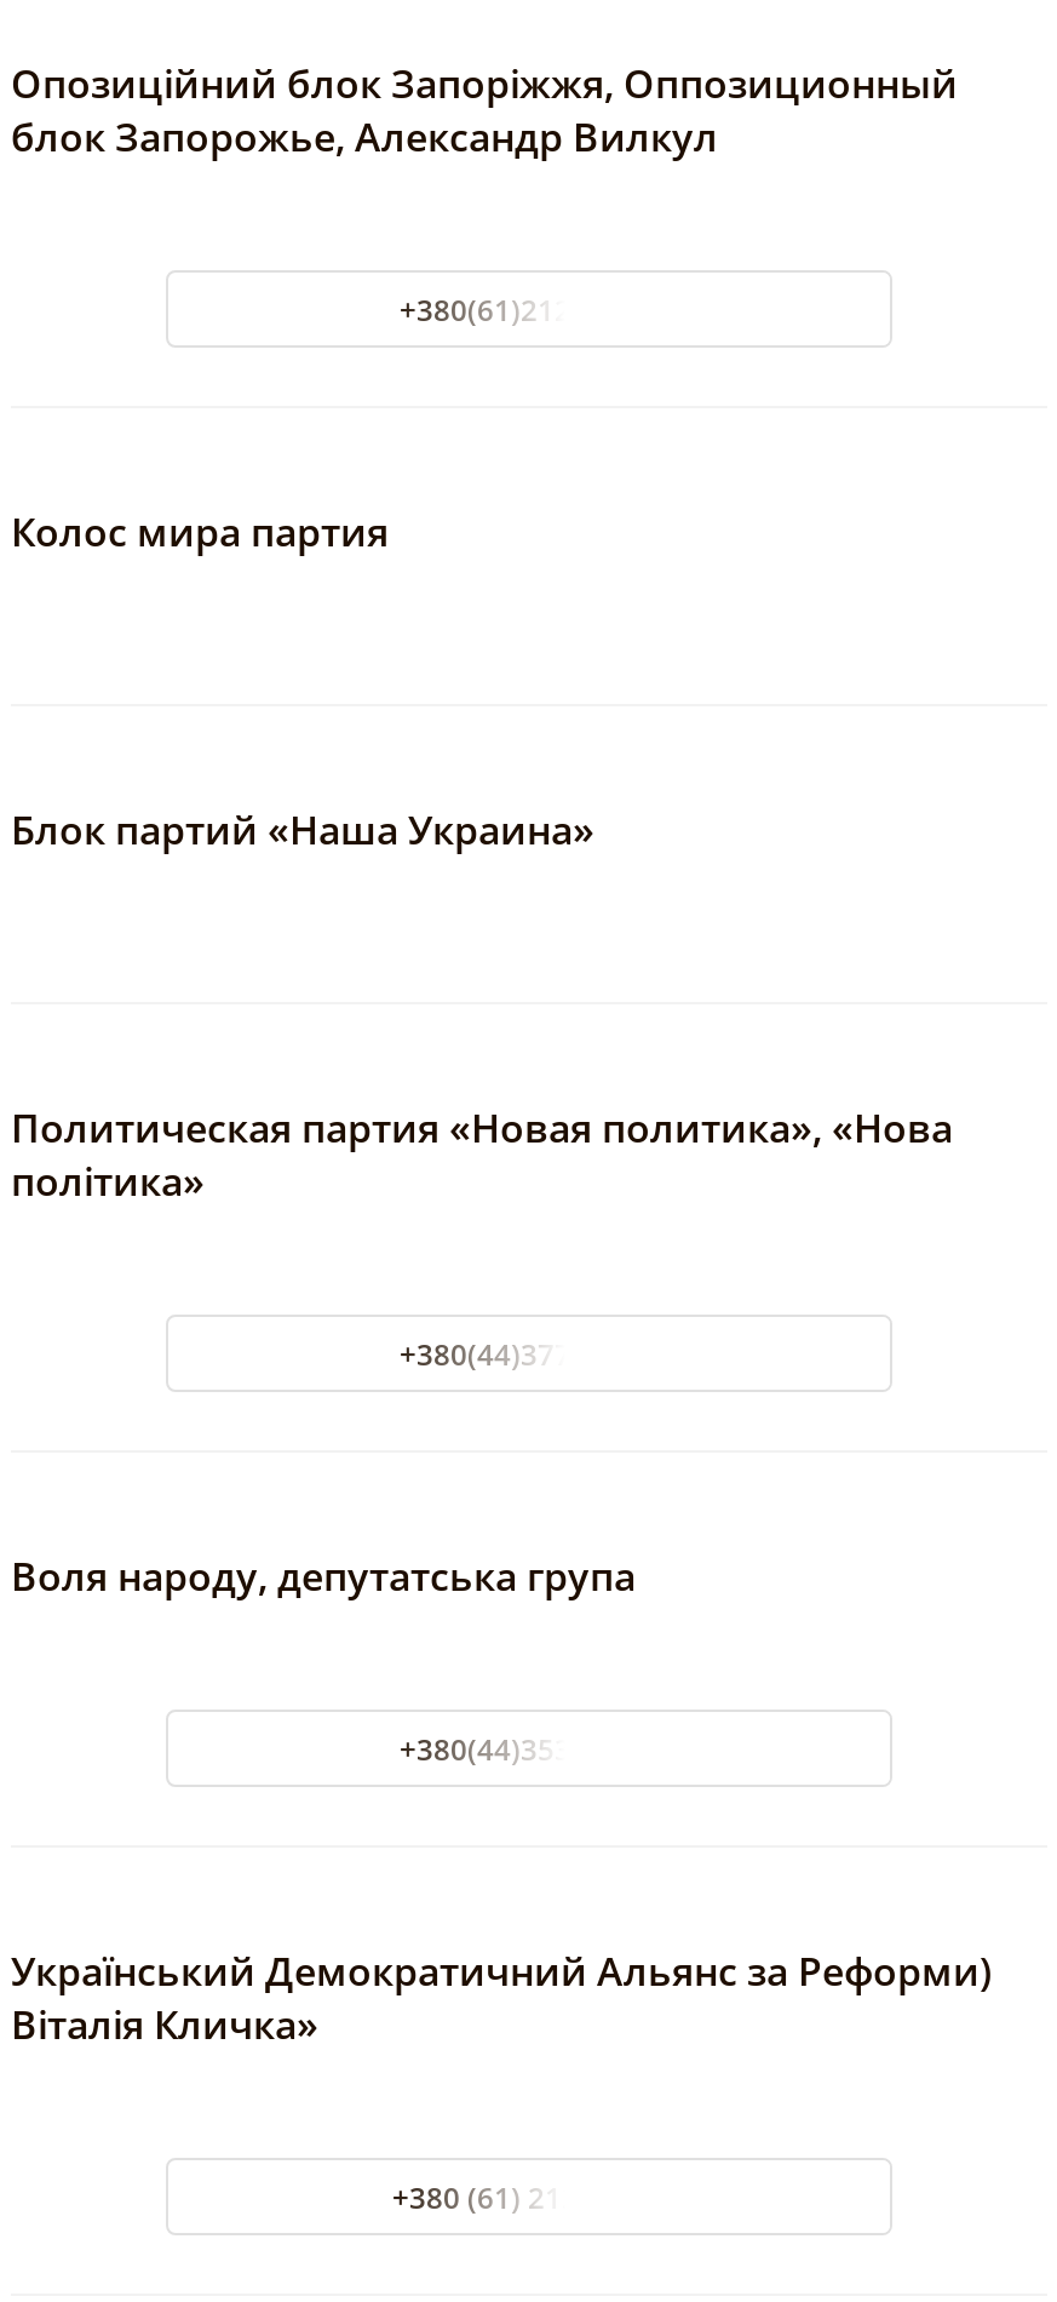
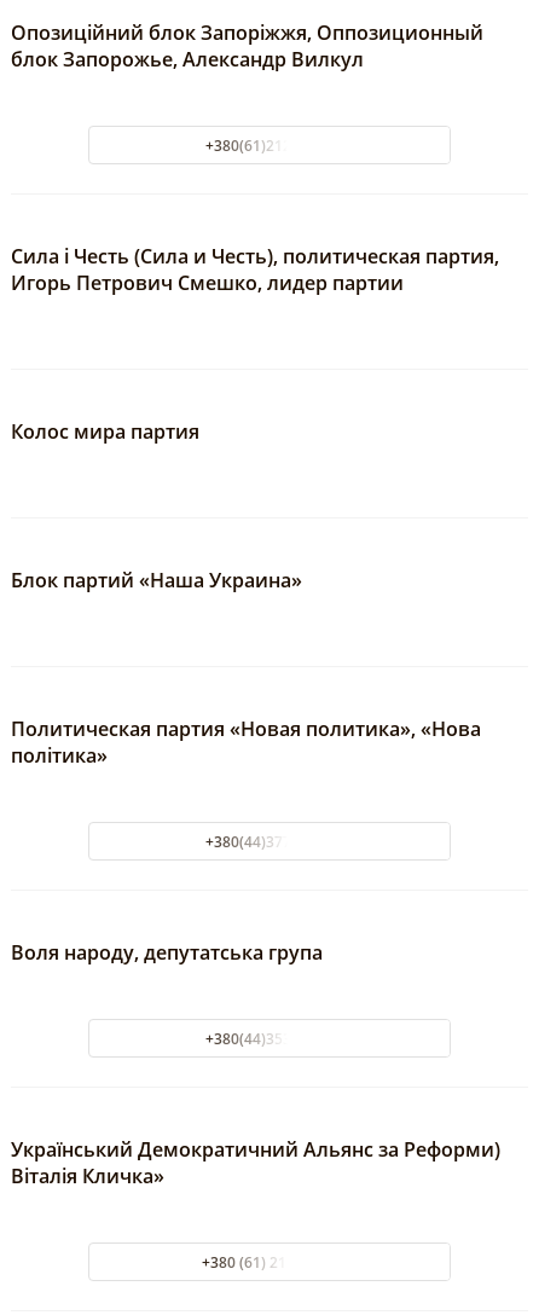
+ Сила і Честь (Сила и Честь), политическая партия,
+ Игорь Петрович Смешко, лидер партии
